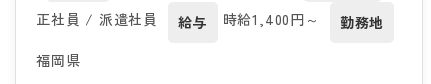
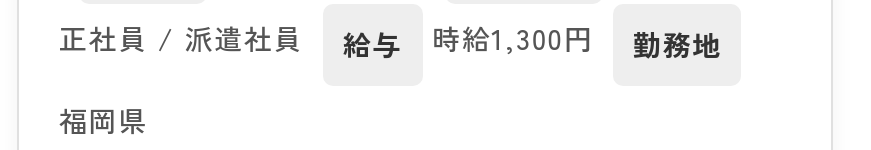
- 正社員 / 派遣社員 給与 時給1,400円～ 勤務地
+ 正社員 / 派遣社員 給与 時給1,300円 勤務地
